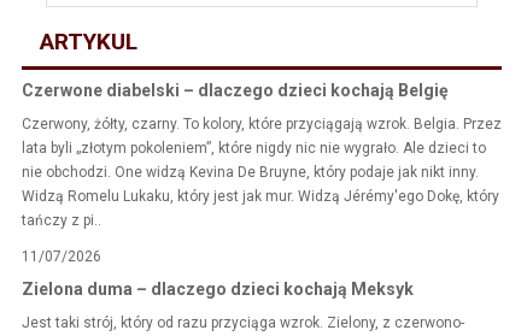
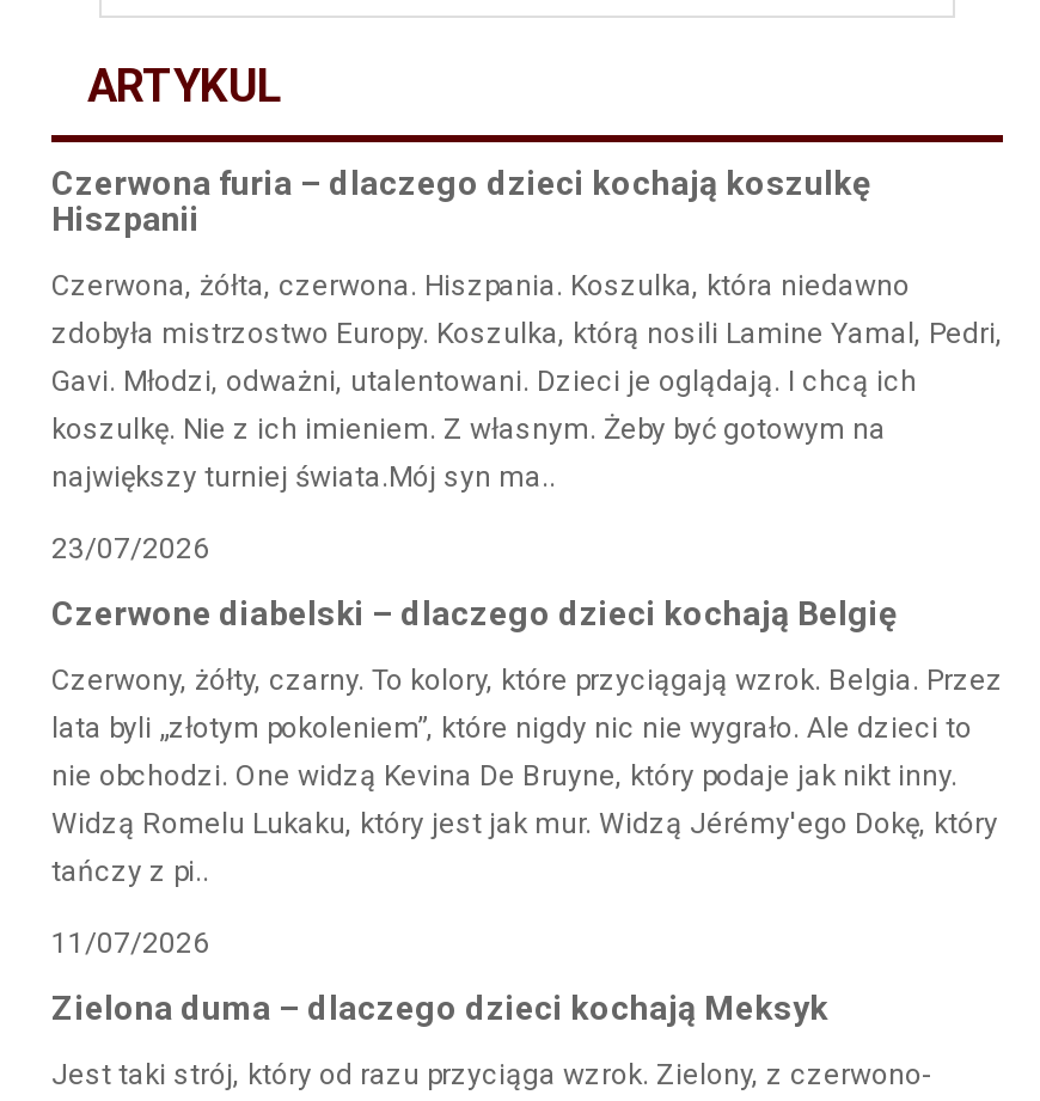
+ Czerwona furia – dlaczego dzieci kochają koszulkę
+ Hiszpanii
+ Czerwona, żółta, czerwona. Hiszpania. Koszulka, która niedawno
+ zdobyła mistrzostwo Europy. Koszulka, którą nosili Lamine Yamal, Pedri,
+ Gavi. Młodzi, odważni, utalentowani. Dzieci je oglądają. I chcą ich
+ koszulkę. Nie z ich imieniem. Z własnym. Żeby być gotowym na
+ największy turniej świata.Mój syn ma..
+ 23/07/2026
